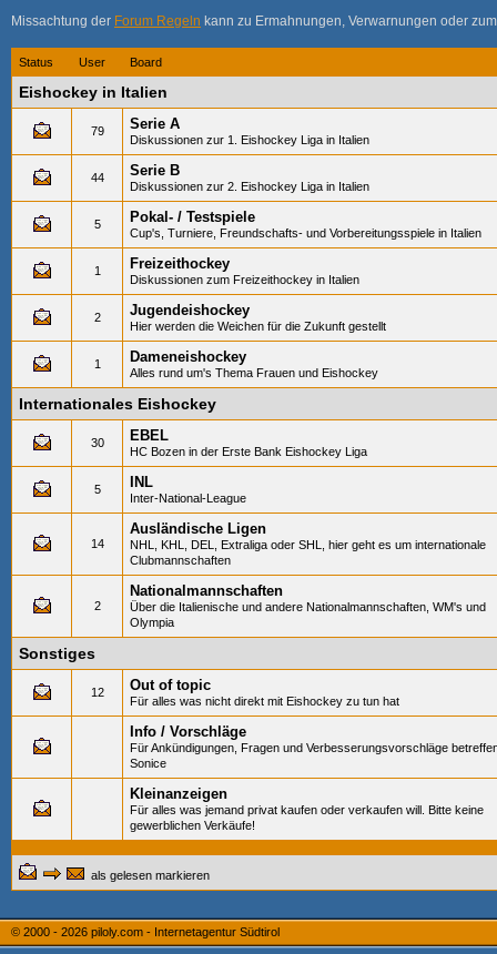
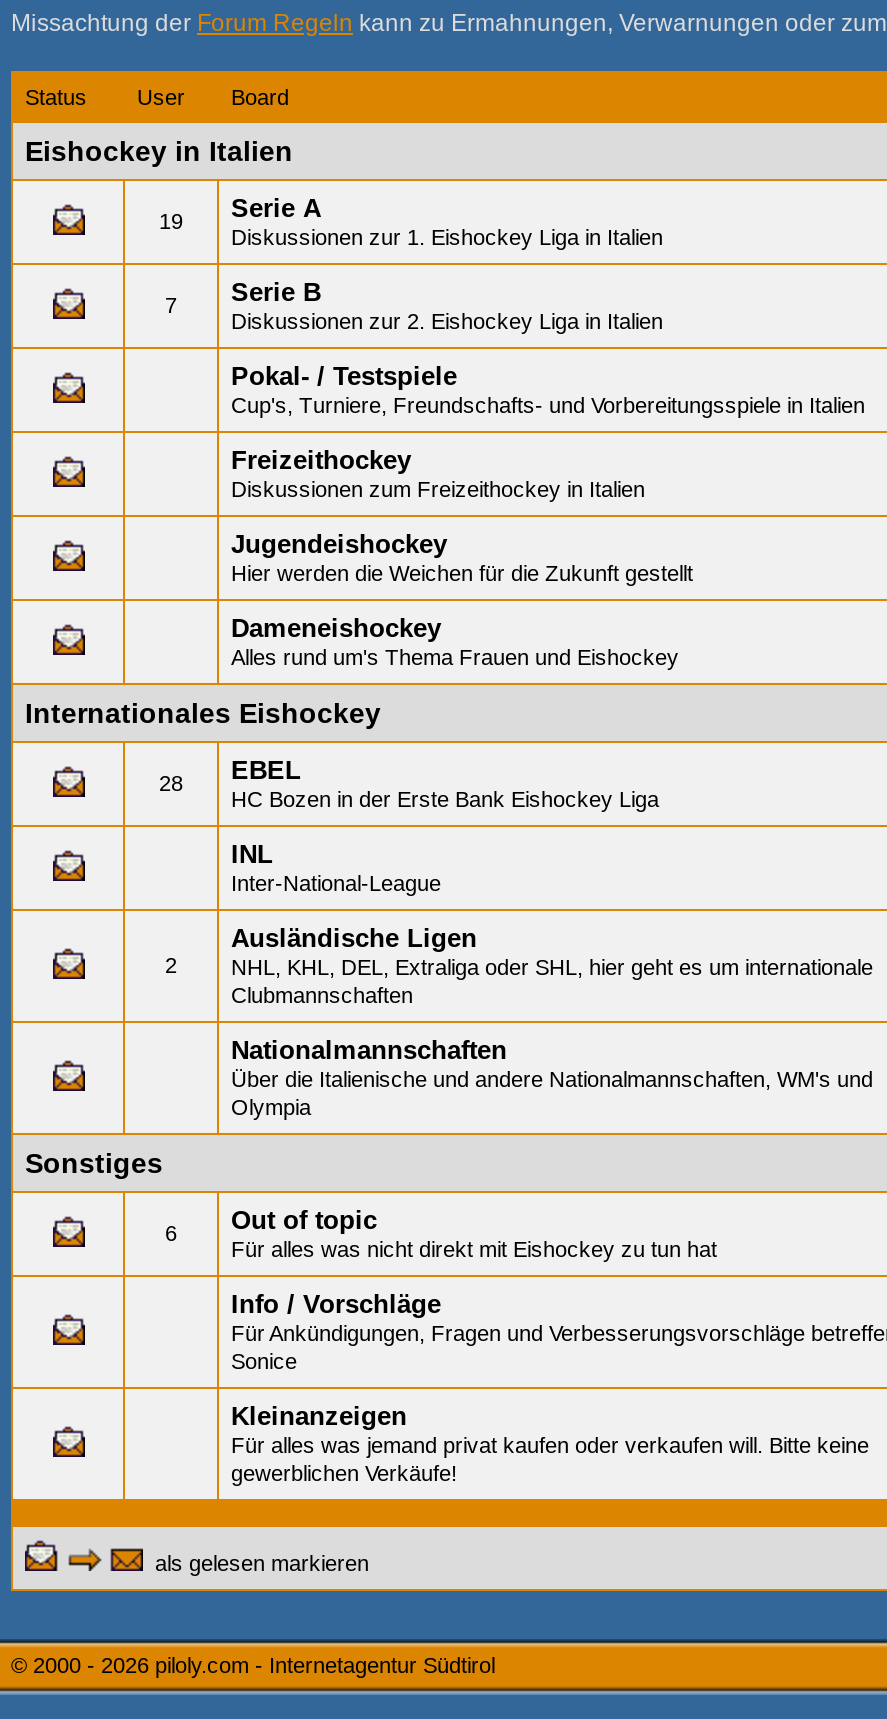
- 79 Serie A
+ 19 Serie A

- 44
+ 7

- 5

- 1

- 2

- 1

- 30 EBEL
+ 28 EBEL

- 5

- 14
+ 2

- 2

- 12
+ 6
